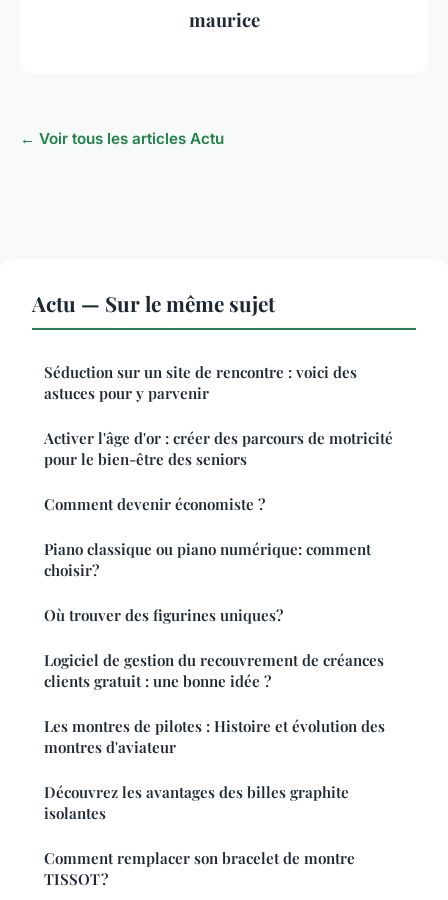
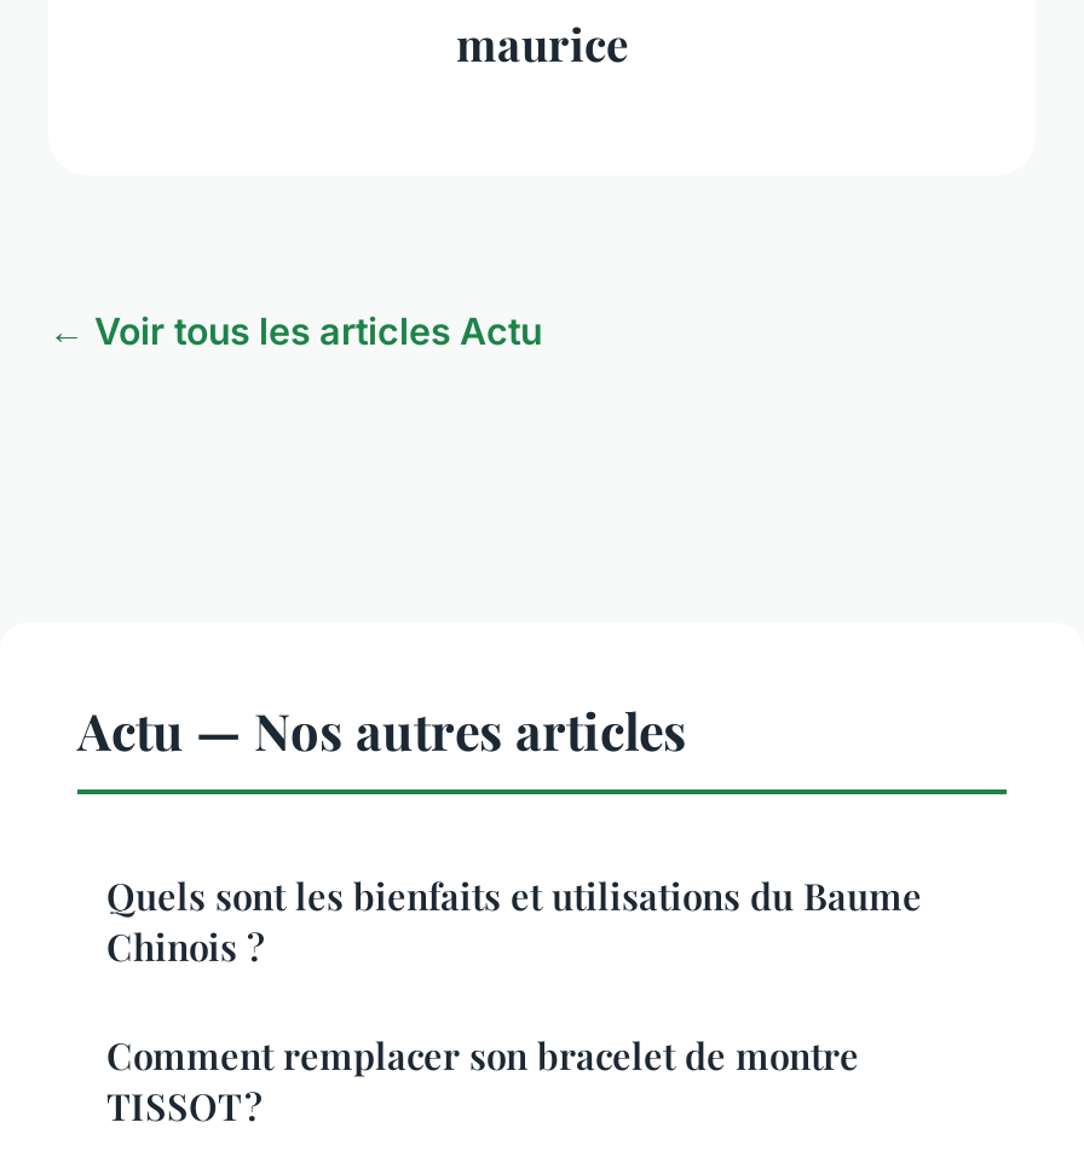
- Actu — Sur le même sujet
- Séduction sur un site de rencontre : voici des
- astuces pour y parvenir
- Activer l'âge d'or : créer des parcours de motricité
- pour le bien-être des seniors
- Comment devenir économiste ?
- Piano classique ou piano numérique: comment
- choisir?
- Où trouver des figurines uniques?
- Logiciel de gestion du recouvrement de créances
- clients gratuit : une bonne idée ?
- Les montres de pilotes : Histoire et évolution des
- montres d'aviateur
- Découvrez les avantages des billes graphite
- isolantes
+ Actu — Nos autres articles
+ Quels sont les bienfaits et utilisations du Baume
+ Chinois ?
